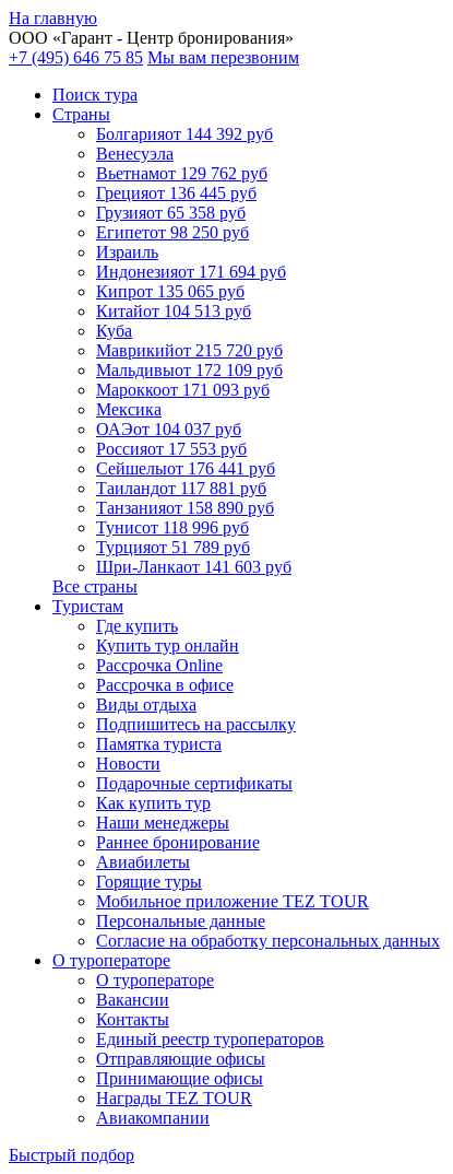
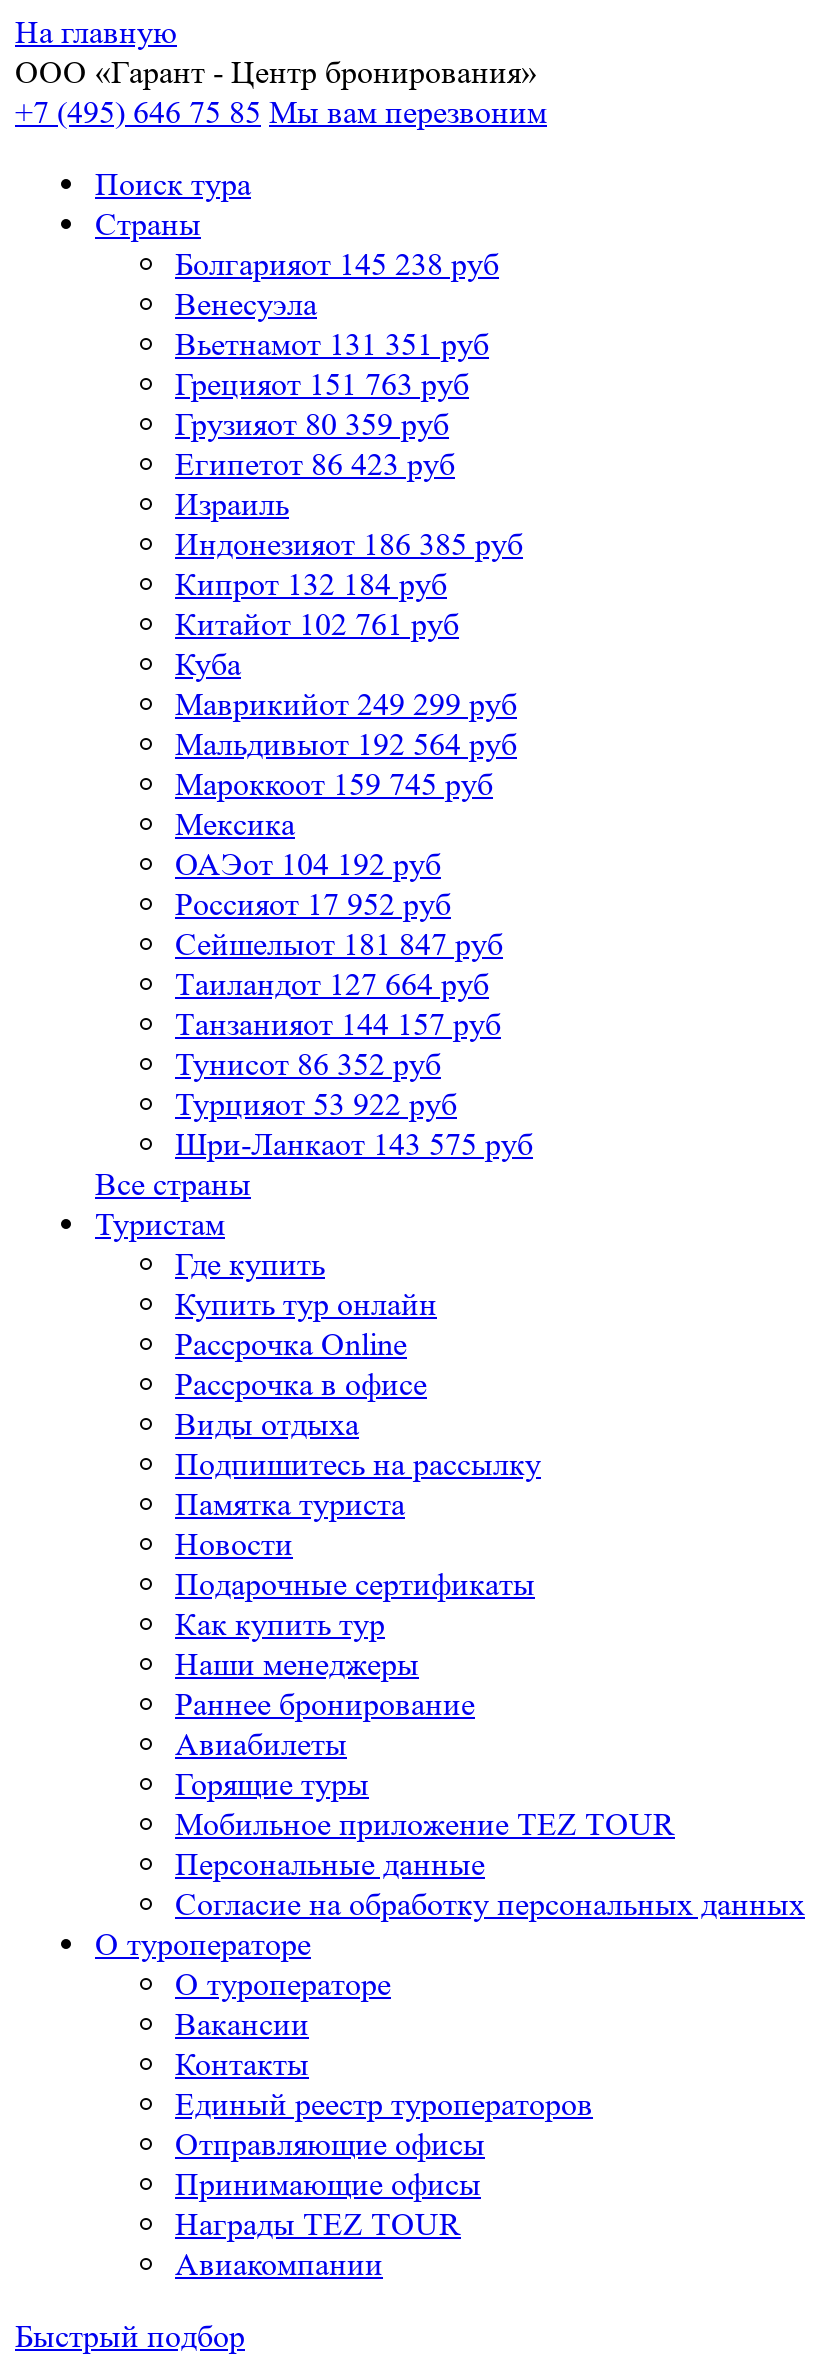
- Болгарияот 144 392 руб
+ Болгарияот 145 238 руб

- Вьетнамот 129 762 руб
+ Вьетнамот 131 351 руб

- Грецияот 136 445 руб
+ Грецияот 151 763 руб

- Грузияот 65 358 руб
+ Грузияот 80 359 руб

- Египетот 98 250 руб
+ Египетот 86 423 руб

- Индонезияот 171 694 руб
+ Индонезияот 186 385 руб

- Кипрот 135 065 руб
+ Кипрот 132 184 руб

- Китайот 104 513 руб
+ Китайот 102 761 руб

- Маврикийот 215 720 руб
+ Маврикийот 249 299 руб

- Мальдивыот 172 109 руб
+ Мальдивыот 192 564 руб

- Мароккоот 171 093 руб
+ Мароккоот 159 745 руб

- ОАЭот 104 037 руб
+ ОАЭот 104 192 руб

- Россияот 17 553 руб
+ Россияот 17 952 руб

- Сейшелыот 176 441 руб
+ Сейшелыот 181 847 руб

- Таиландот 117 881 руб
+ Таиландот 127 664 руб

- Танзанияот 158 890 руб
+ Танзанияот 144 157 руб

- Тунисот 118 996 руб
+ Тунисот 86 352 руб

- Турцияот 51 789 руб
+ Турцияот 53 922 руб

- Шри-Ланкаот 141 603 руб
+ Шри-Ланкаот 143 575 руб
